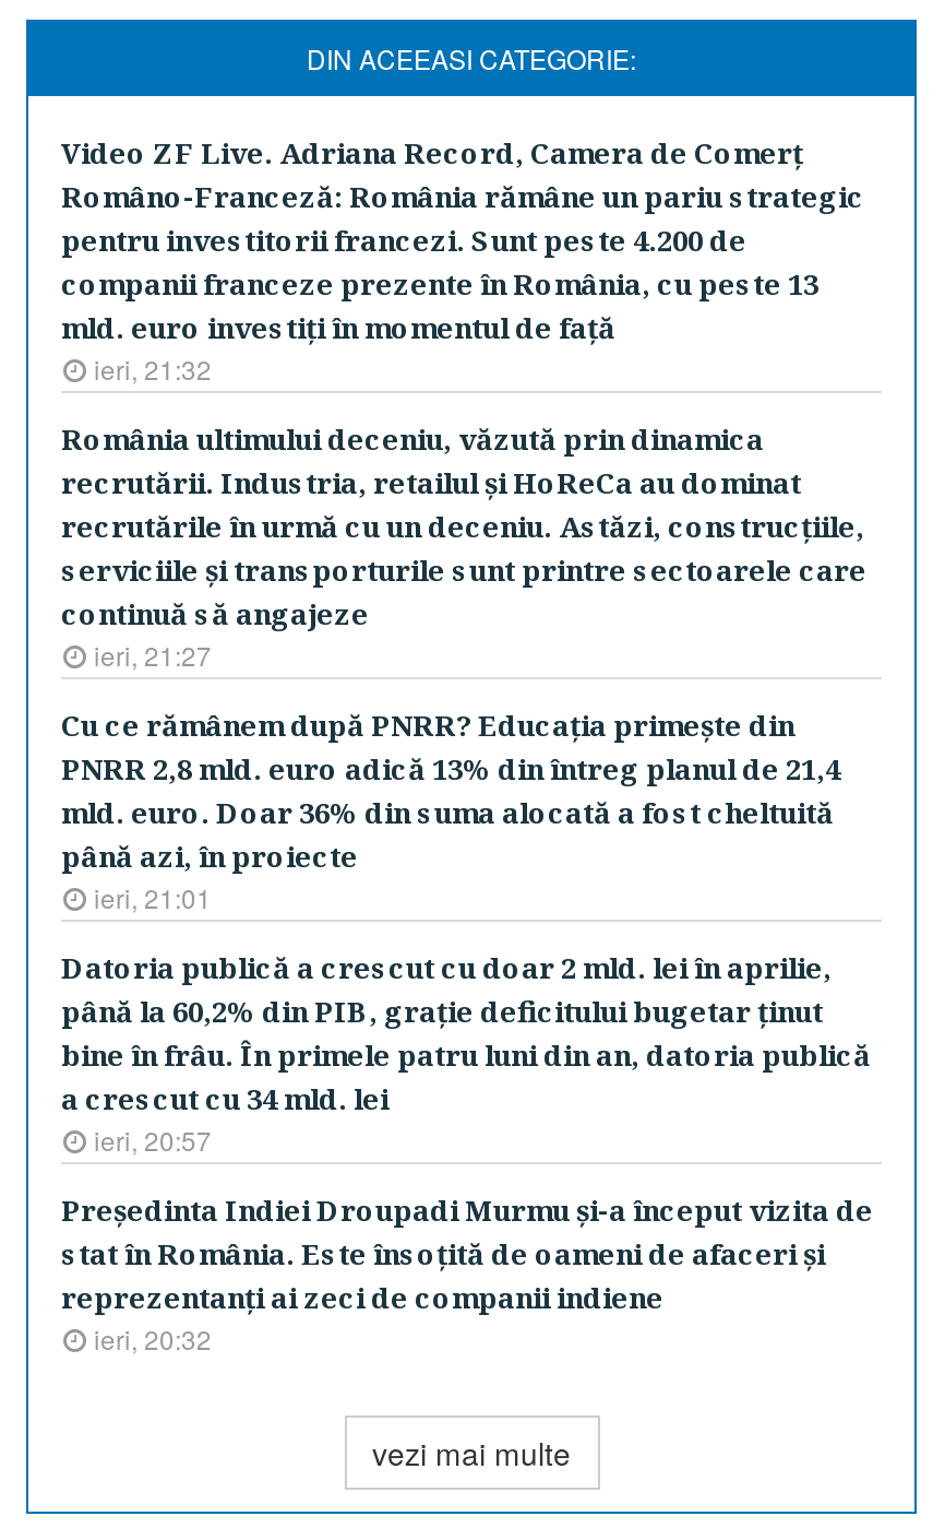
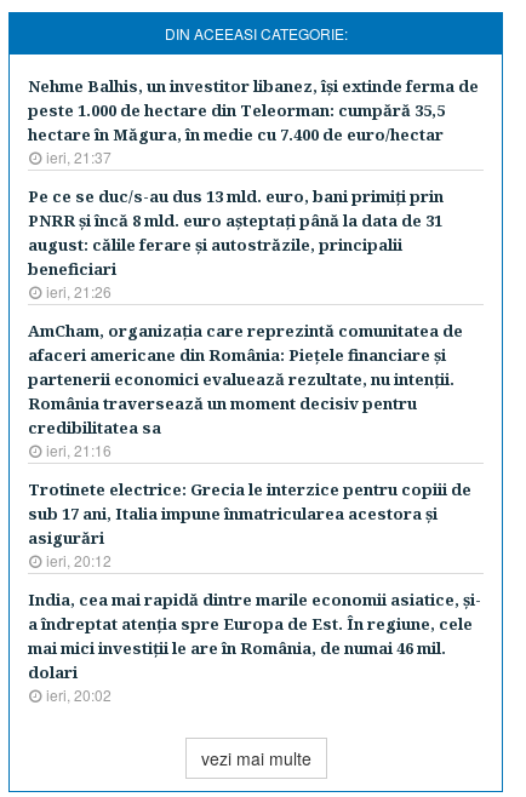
- Video ZF Live. Adriana Record, Camera de Comerţ
- Româno-Franceză: România rămâne un pariu strategic
- pentru investitorii francezi. Sunt peste 4.200 de
- companii franceze prezente în România, cu peste 13
- mld. euro investiţi în momentul de faţă
- ieri, 21:32
+ Nehme Balhis, un investitor libanez, îşi extinde ferma de
+ peste 1.000 de hectare din Teleorman: cumpără 35,5
+ hectare în Măgura, în medie cu 7.400 de euro/hectar
+ ieri, 21:37

- România ultimului deceniu, văzută prin dinamica
- recrutării. Industria, retailul şi HoReCa au dominat
- recrutările în urmă cu un deceniu. Astăzi, construcţiile,
- serviciile şi transporturile sunt printre sectoarele care
- continuă să angajeze
- ieri, 21:27
+ Pe ce se duc/s-au dus 13 mld. euro, bani primiţi prin
+ PNRR şi încă 8 mld. euro aşteptaţi până la data de 31
+ august: călile ferare şi autostrăzile, principalii
+ beneficiari
+ ieri, 21:26

- Cu ce rămânem după PNRR? Educaţia primeşte din
- PNRR 2,8 mld. euro adică 13% din întreg planul de 21,4
- mld. euro. Doar 36% din suma alocată a fost cheltuită
- până azi, în proiecte
- ieri, 21:01
+ AmCham, organizaţia care reprezintă comunitatea de
+ afaceri americane din România: Pieţele financiare şi
+ partenerii economici evaluează rezultate, nu intenţii.
+ România traversează un moment decisiv pentru
+ credibilitatea sa
+ ieri, 21:16

- Datoria publică a crescut cu doar 2 mld. lei în aprilie,
- până la 60,2% din PIB, graţie deficitului bugetar ţinut
- bine în frâu. În primele patru luni din an, datoria publică
- a crescut cu 34 mld. lei
- ieri, 20:57
+ Trotinete electrice: Grecia le interzice pentru copiii de
+ sub 17 ani, Italia impune înmatricularea acestora şi
+ asigurări
+ ieri, 20:12

- Preşedinta Indiei Droupadi Murmu şi-a început vizita de
- stat în România. Este însoţită de oameni de afaceri şi
- reprezentanţi ai zeci de companii indiene
- ieri, 20:32
+ India, cea mai rapidă dintre marile economii asiatice, şi-
+ a îndreptat atenţia spre Europa de Est. În regiune, cele
+ mai mici investiţii le are în România, de numai 46 mil.
+ dolari
+ ieri, 20:02
